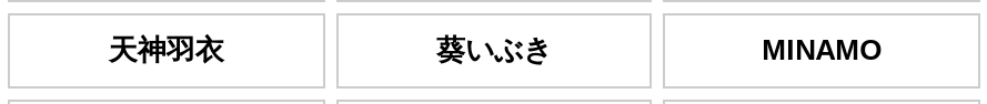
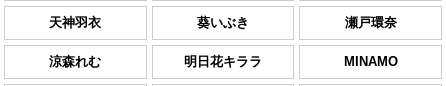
+ 瀬戸環奈
+ 涼森れむ
+ 明日花キララ
